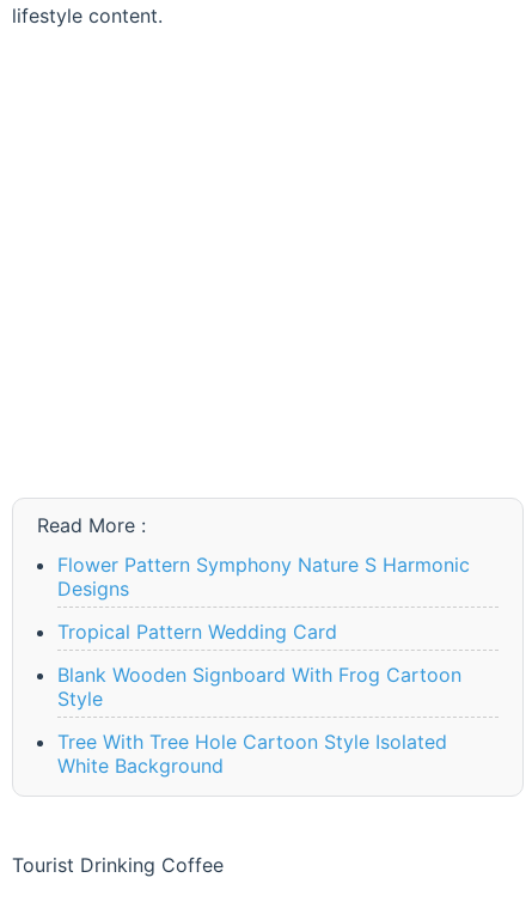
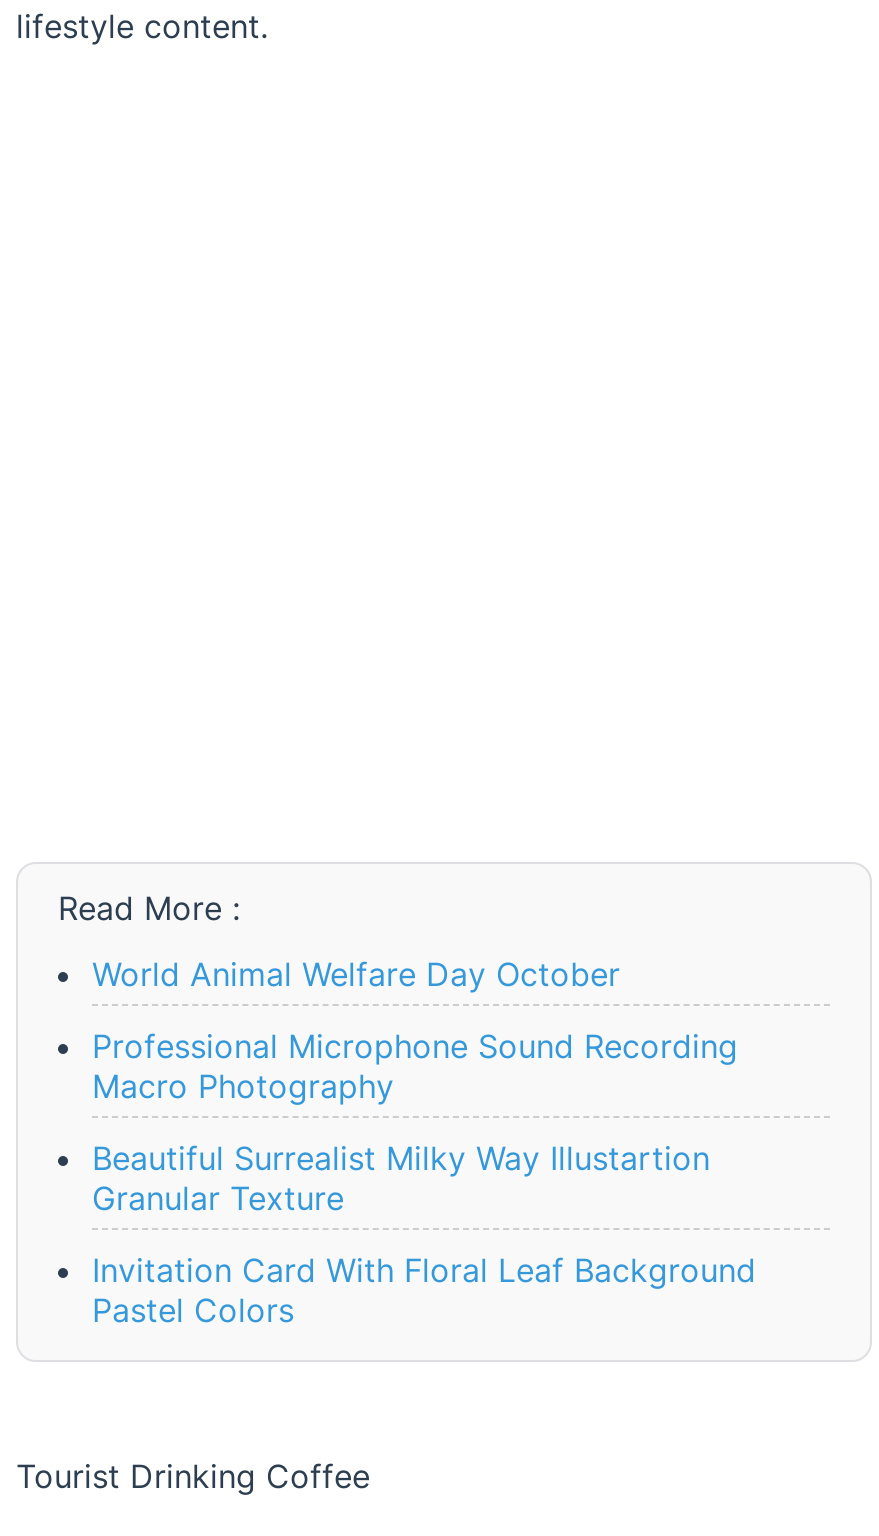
- Flower Pattern Symphony Nature S Harmonic
- Designs
+ World Animal Welfare Day October

- Tropical Pattern Wedding Card
+ Professional Microphone Sound Recording
+ Macro Photography

- Blank Wooden Signboard With Frog Cartoon
- Style
+ Beautiful Surrealist Milky Way Illustartion
+ Granular Texture

- Tree With Tree Hole Cartoon Style Isolated
- White Background
+ Invitation Card With Floral Leaf Background
+ Pastel Colors
